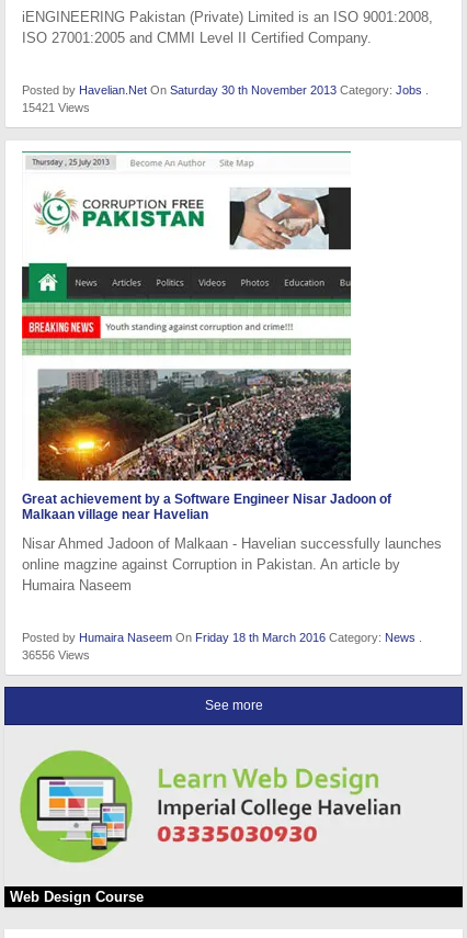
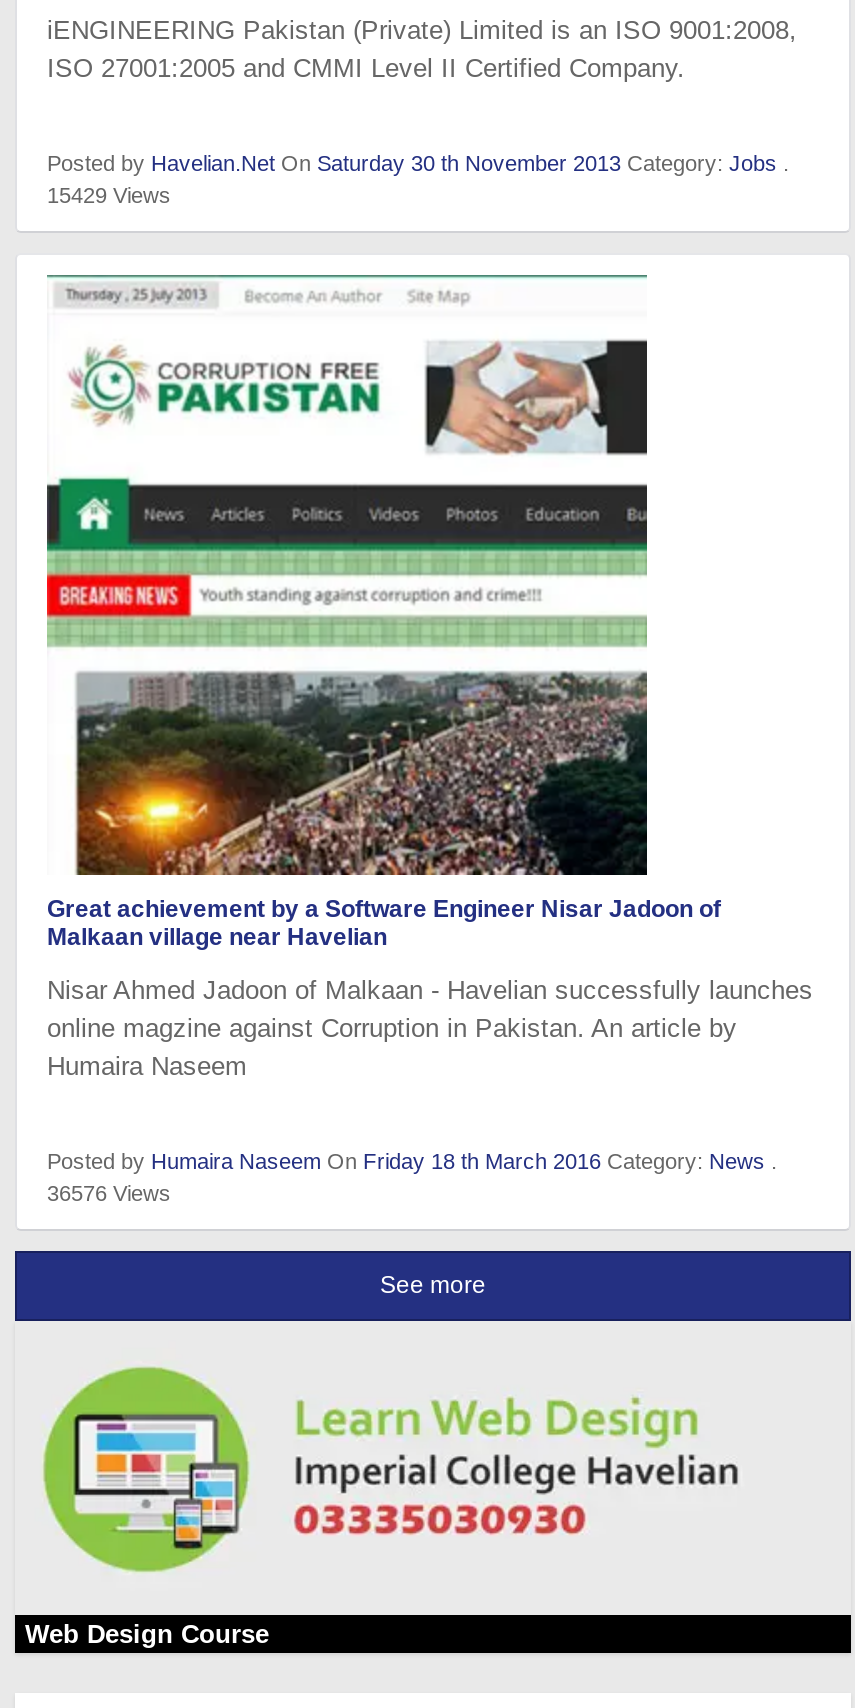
- 15421 Views
+ 15429 Views

- 36556 Views
+ 36576 Views
